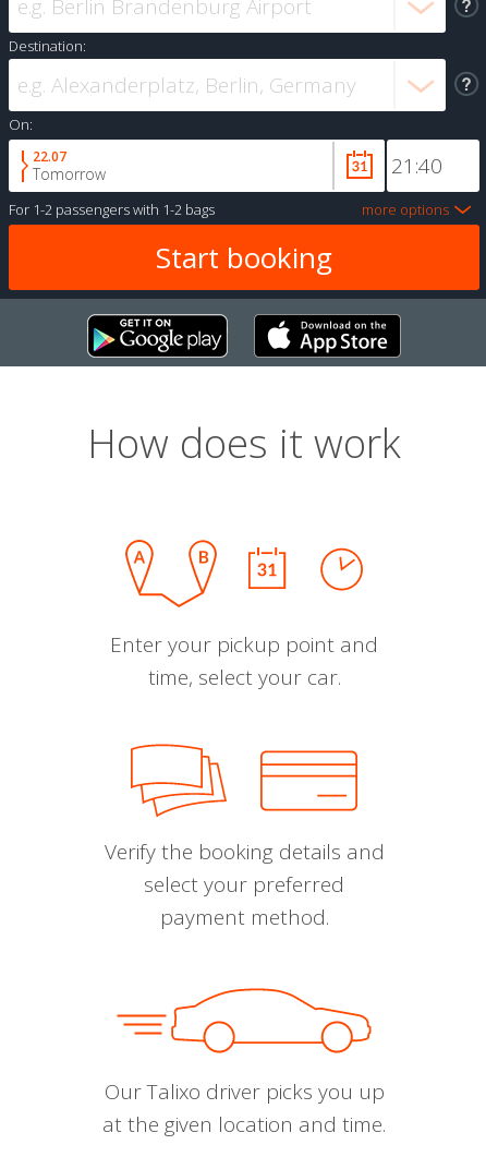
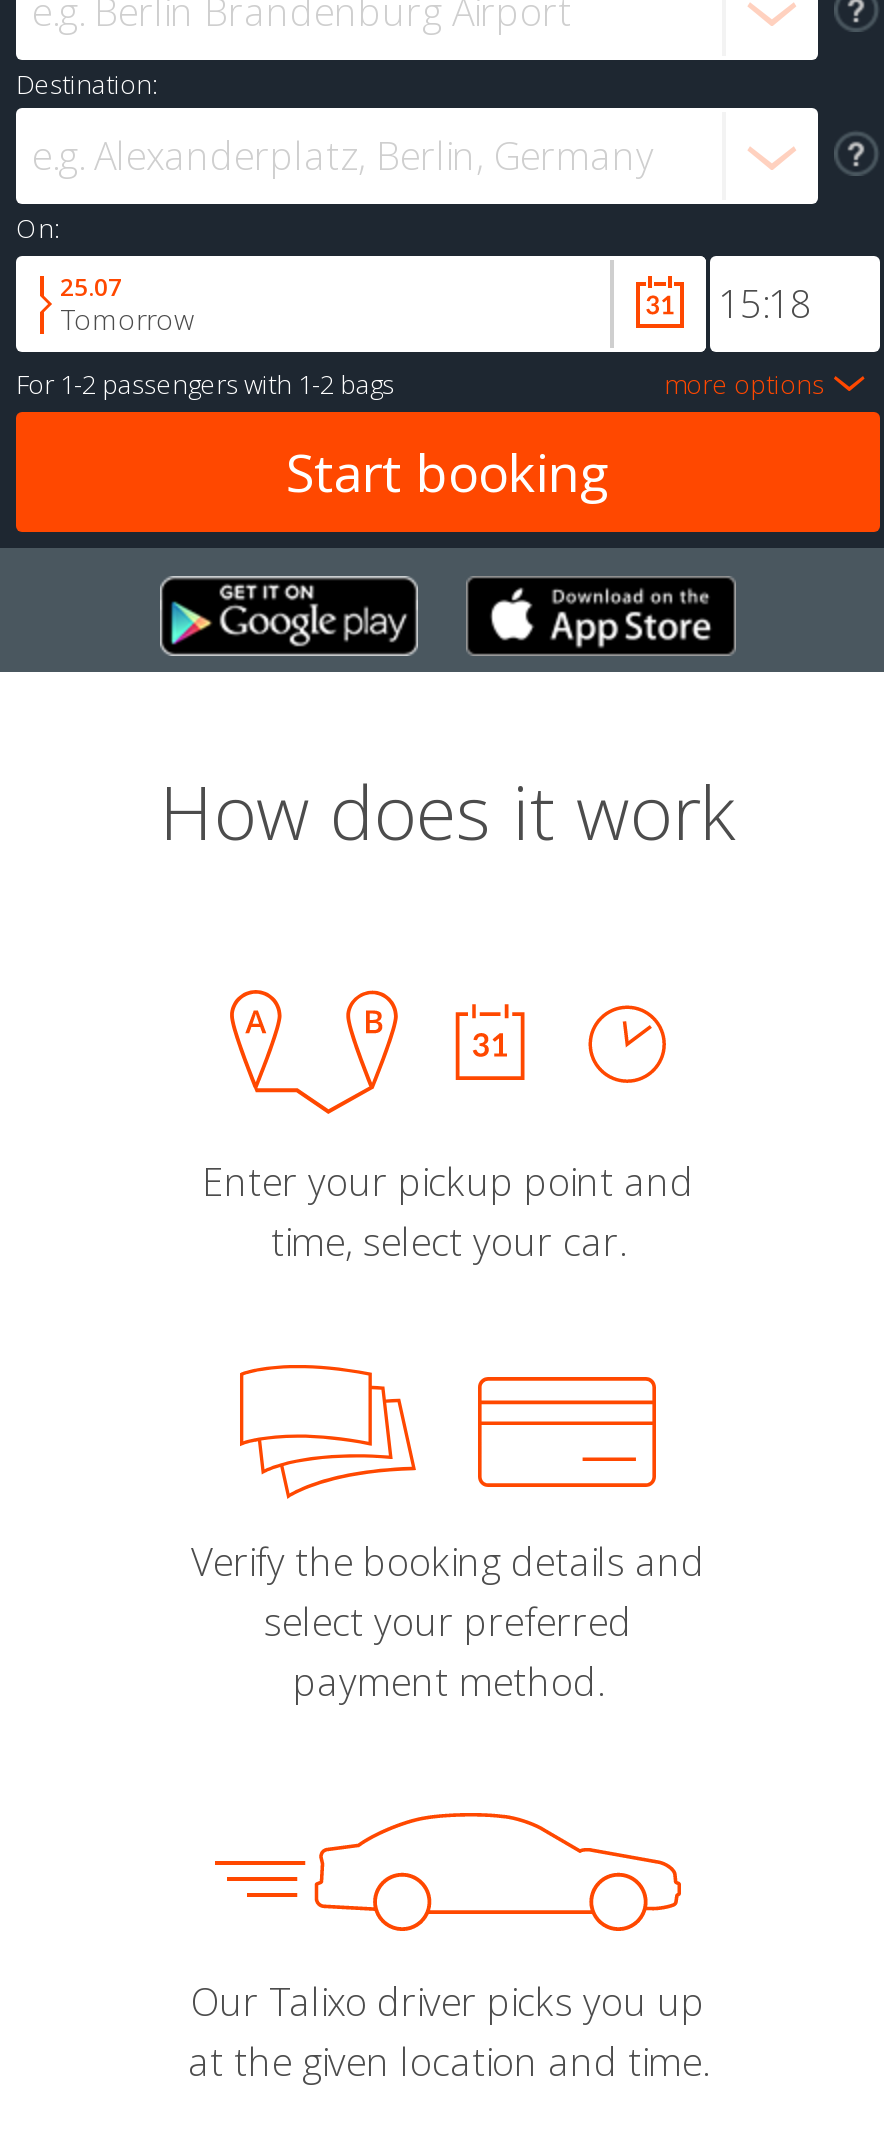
- 22.07
+ 25.07
